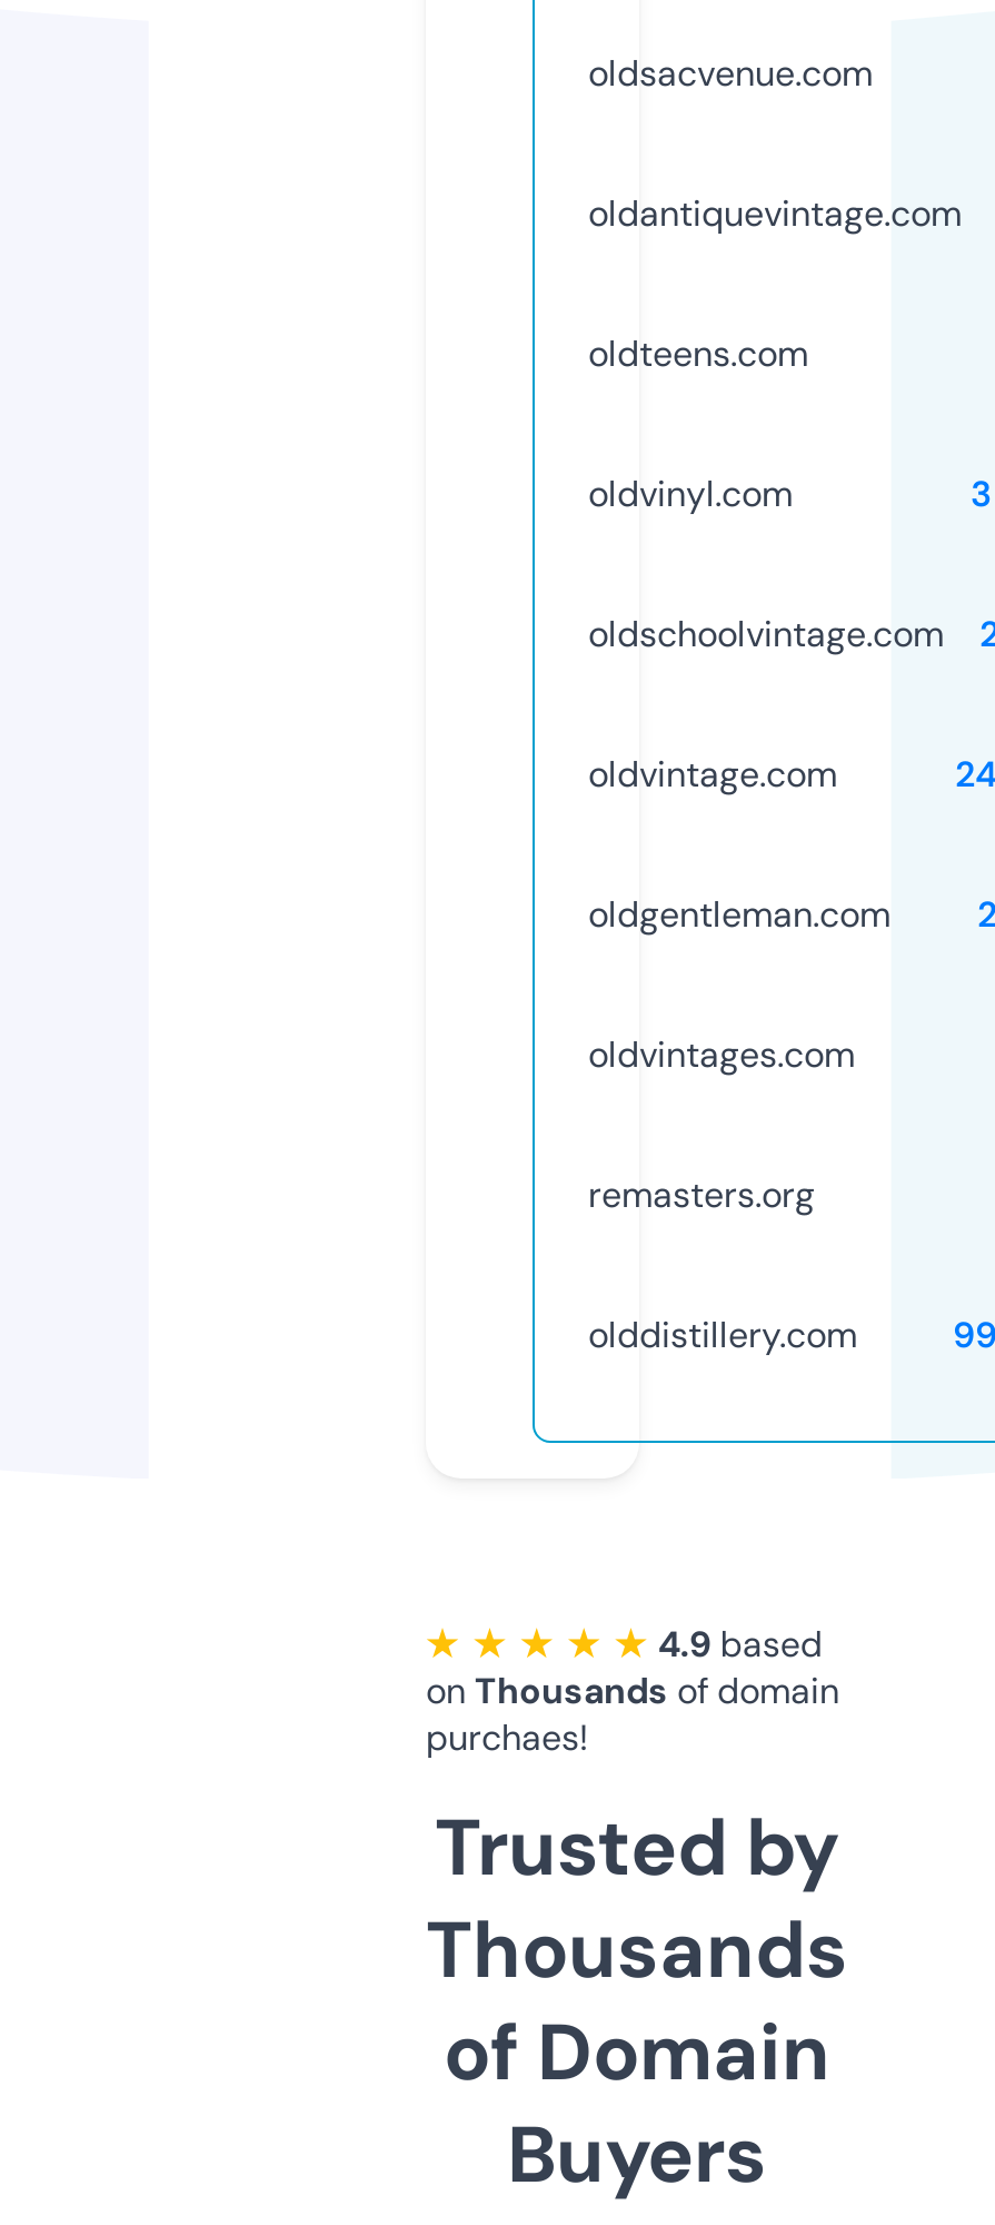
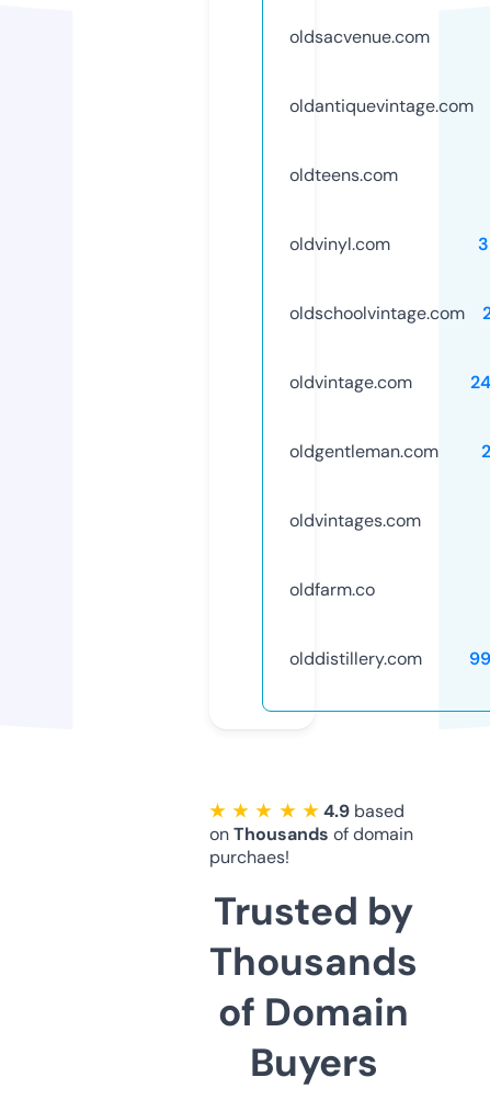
- remasters.org
+ oldfarm.co
